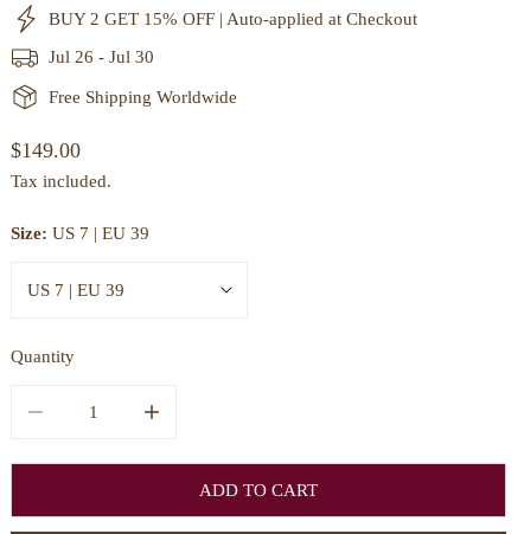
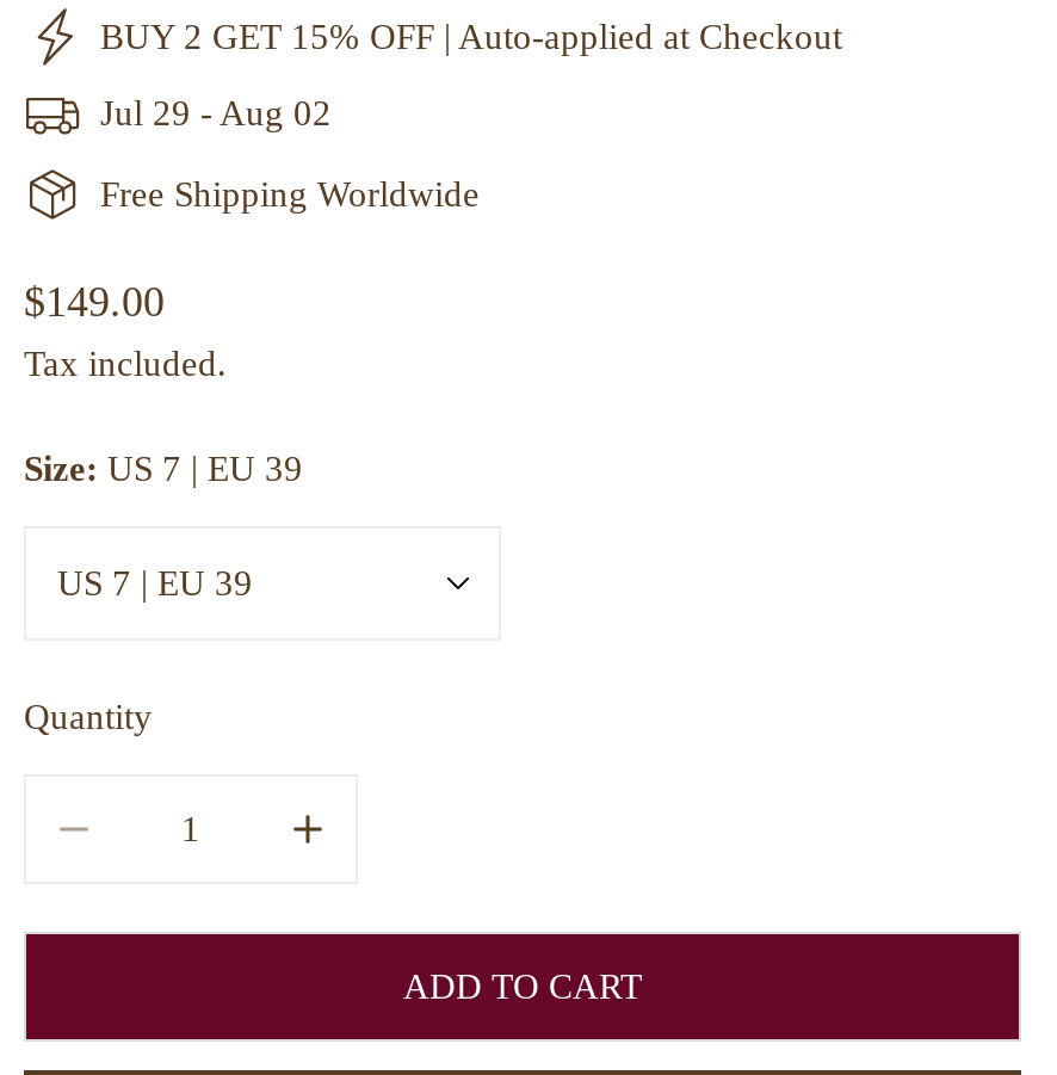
- Jul 26 - Jul 30
+ Jul 29 - Aug 02
